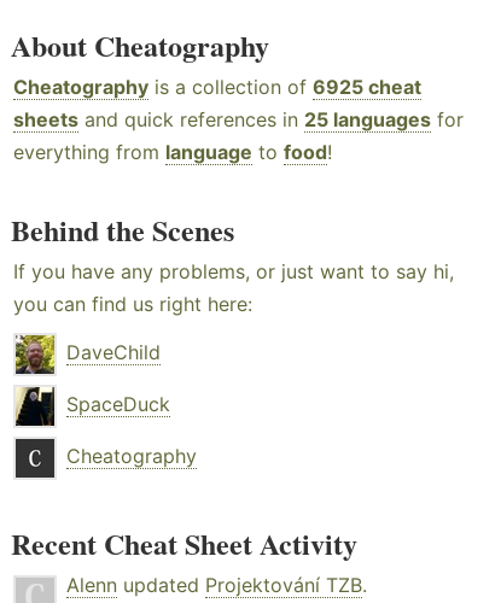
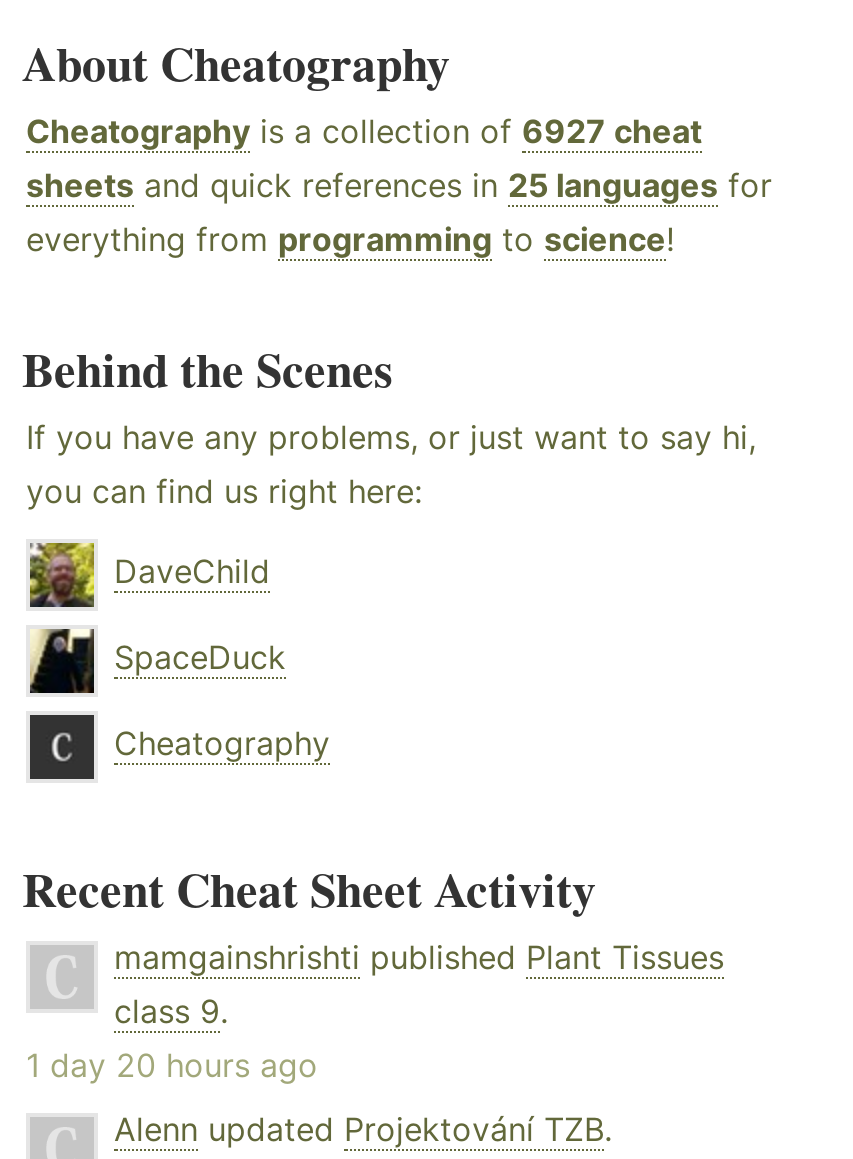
- Cheatography is a collection of 6925 cheat
+ Cheatography is a collection of 6927 cheat

- everything from language to food!
+ everything from programming to science!

+ mamgainshrishti published Plant Tissues
+ class 9.
+ 1 day 20 hours ago
